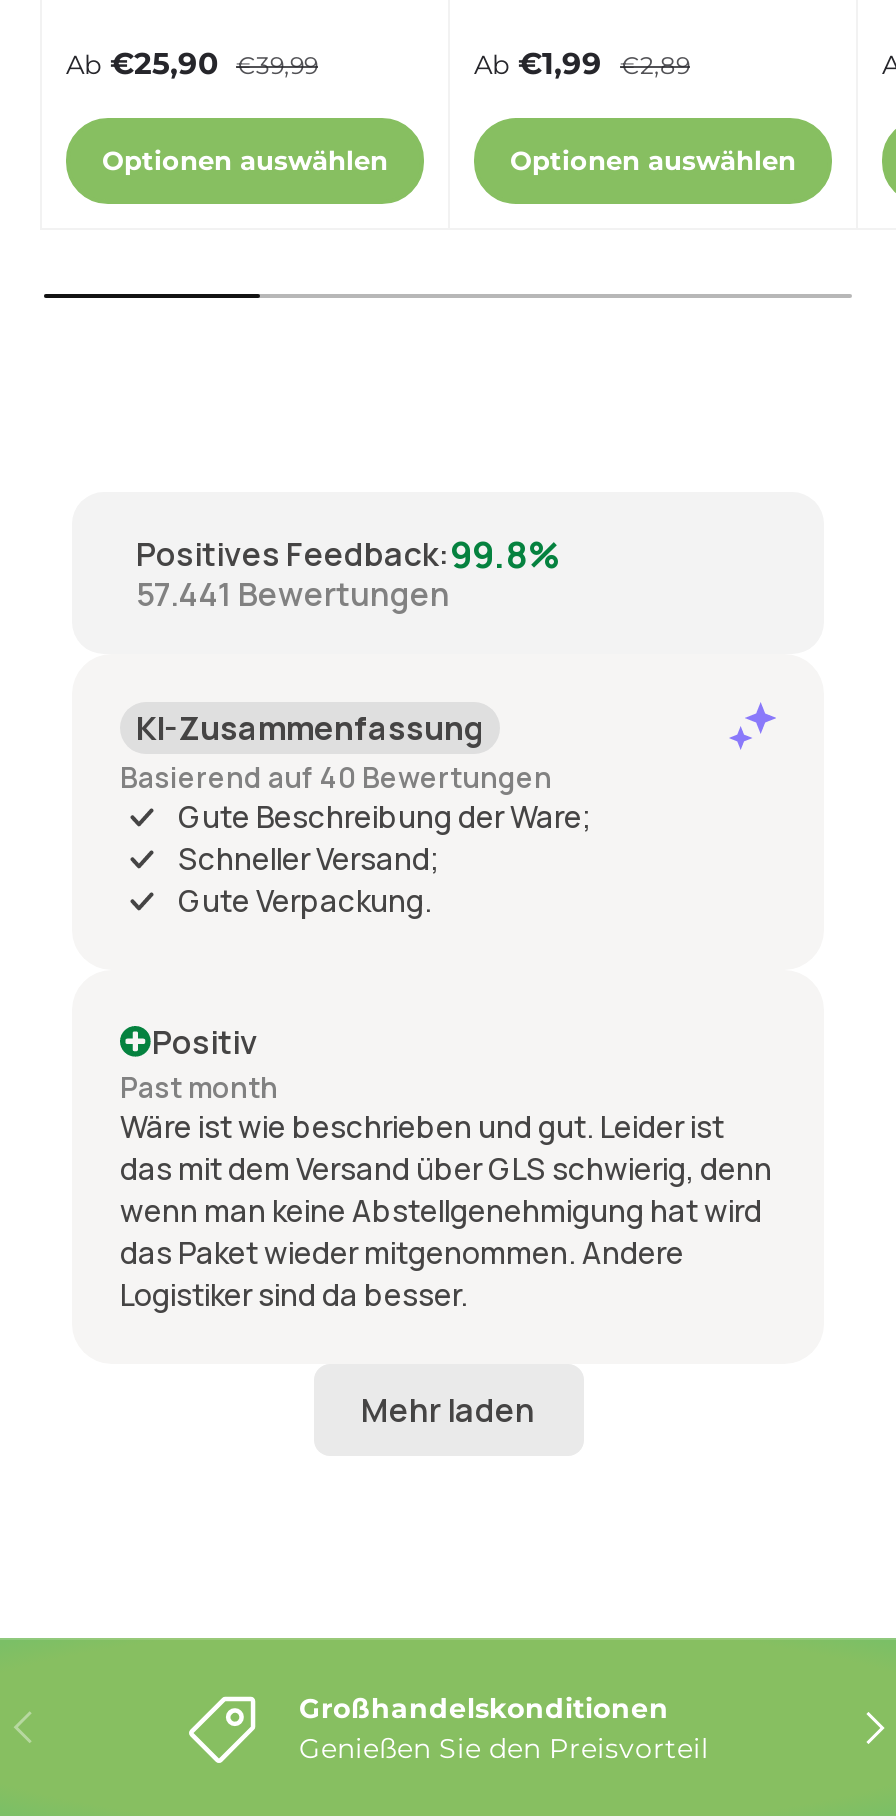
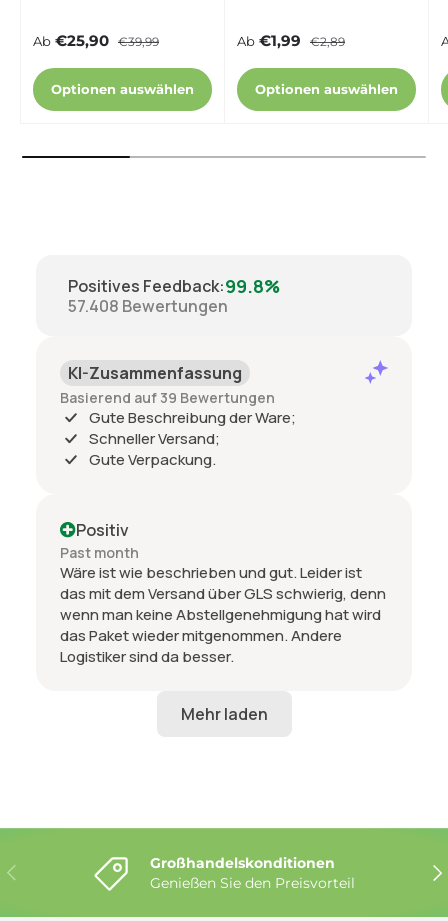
- 57.441 Bewertungen
+ 57.408 Bewertungen

- Basierend auf 40 Bewertungen
+ Basierend auf 39 Bewertungen
